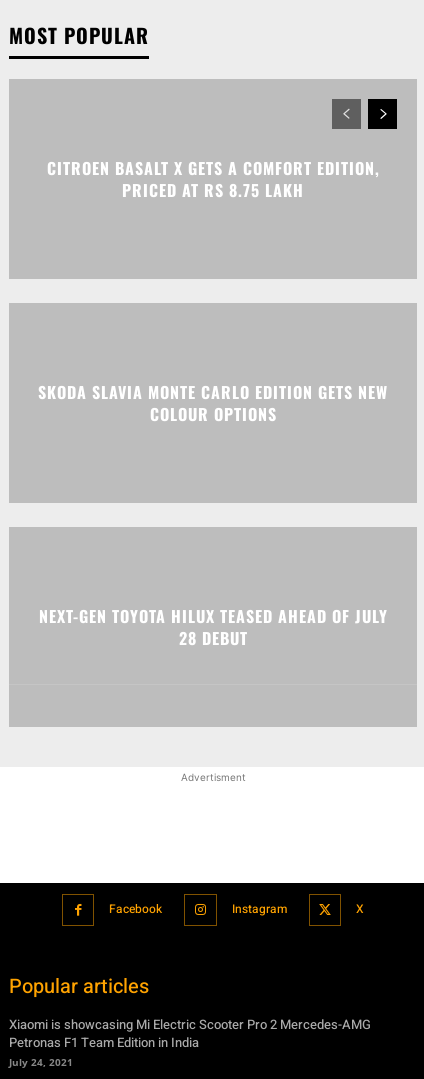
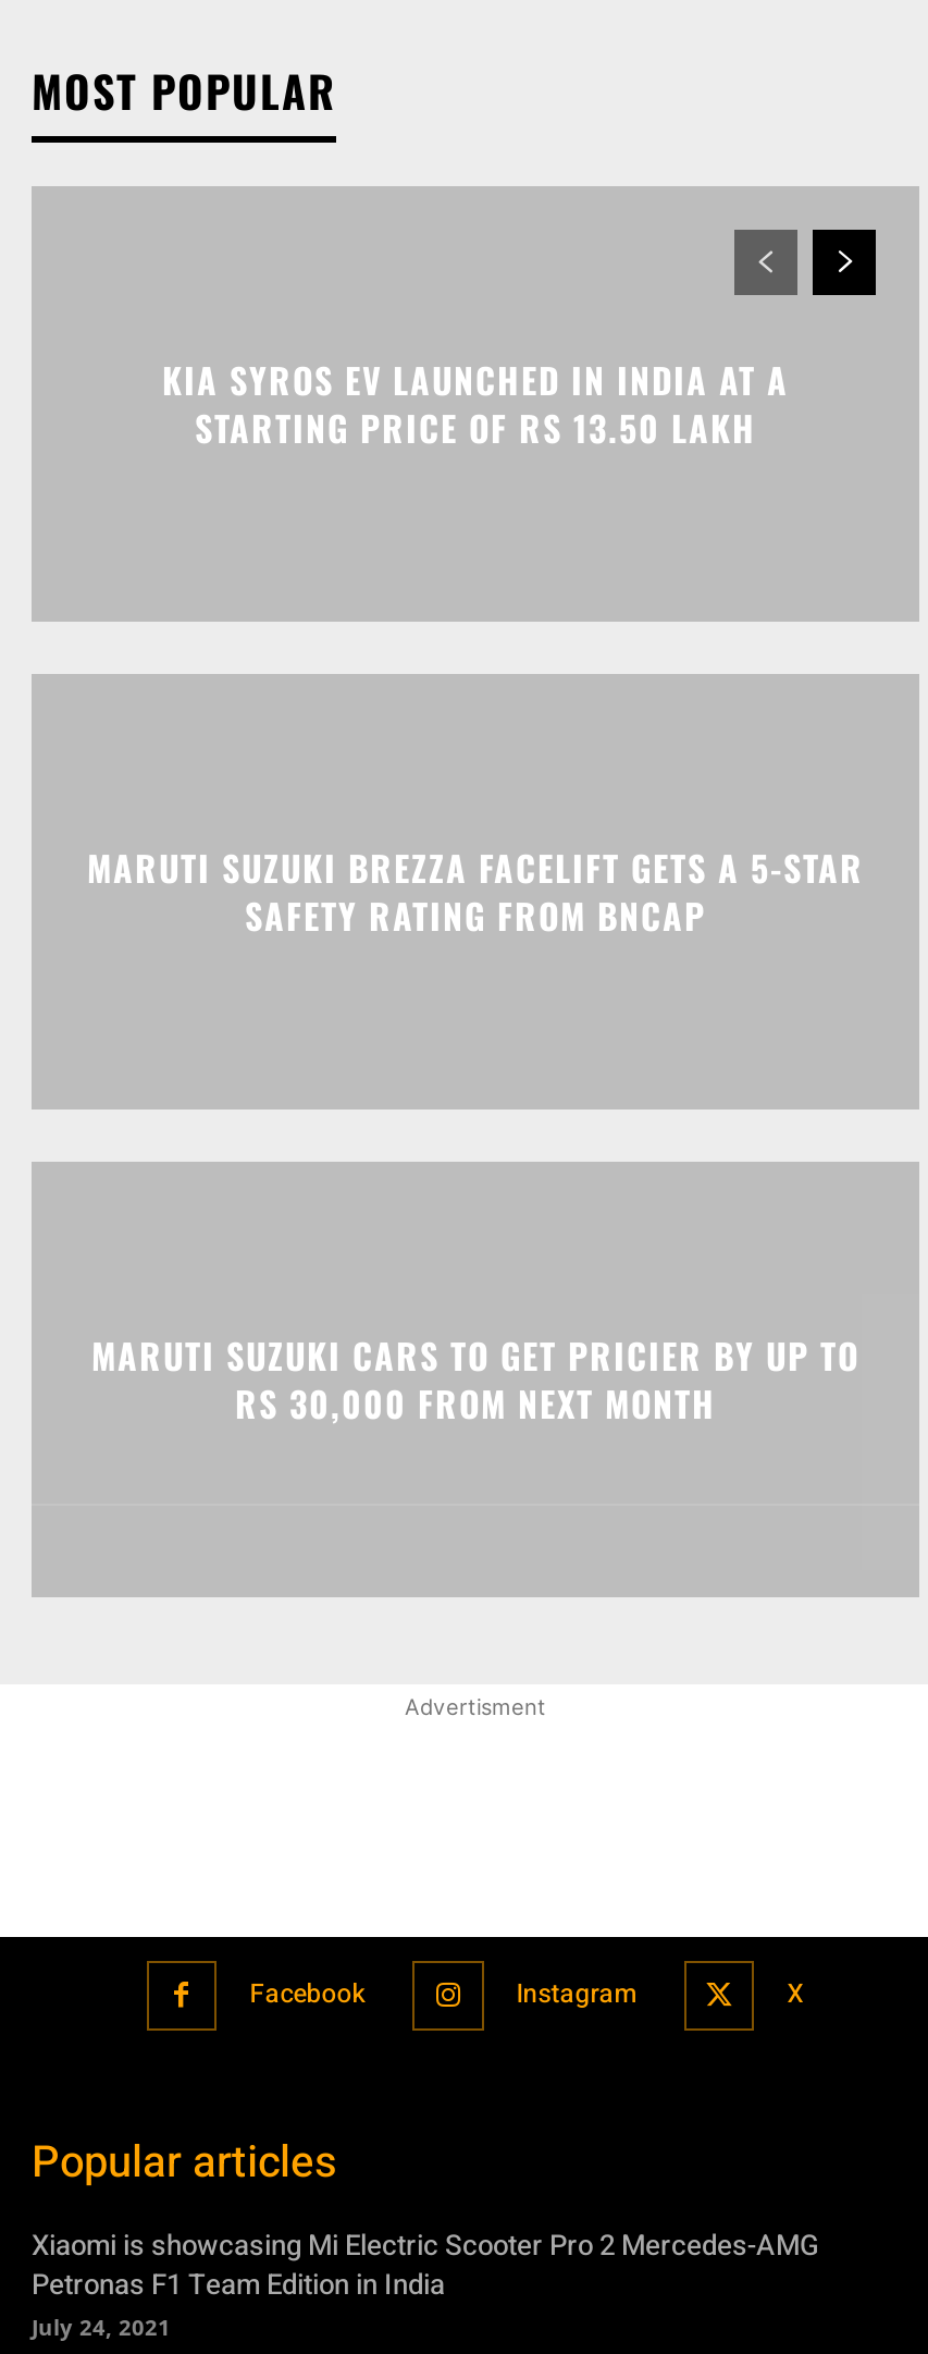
- CITROEN BASALT X GETS A COMFORT EDITION,
- PRICED AT RS 8.75 LAKH
+ KIA SYROS EV LAUNCHED IN INDIA AT A
+ STARTING PRICE OF RS 13.50 LAKH

- SKODA SLAVIA MONTE CARLO EDITION GETS NEW
- COLOUR OPTIONS
+ MARUTI SUZUKI BREZZA FACELIFT GETS A 5-STAR
+ SAFETY RATING FROM BNCAP

- NEXT-GEN TOYOTA HILUX TEASED AHEAD OF JULY
- 28 DEBUT
+ MARUTI SUZUKI CARS TO GET PRICIER BY UP TO
+ RS 30,000 FROM NEXT MONTH
